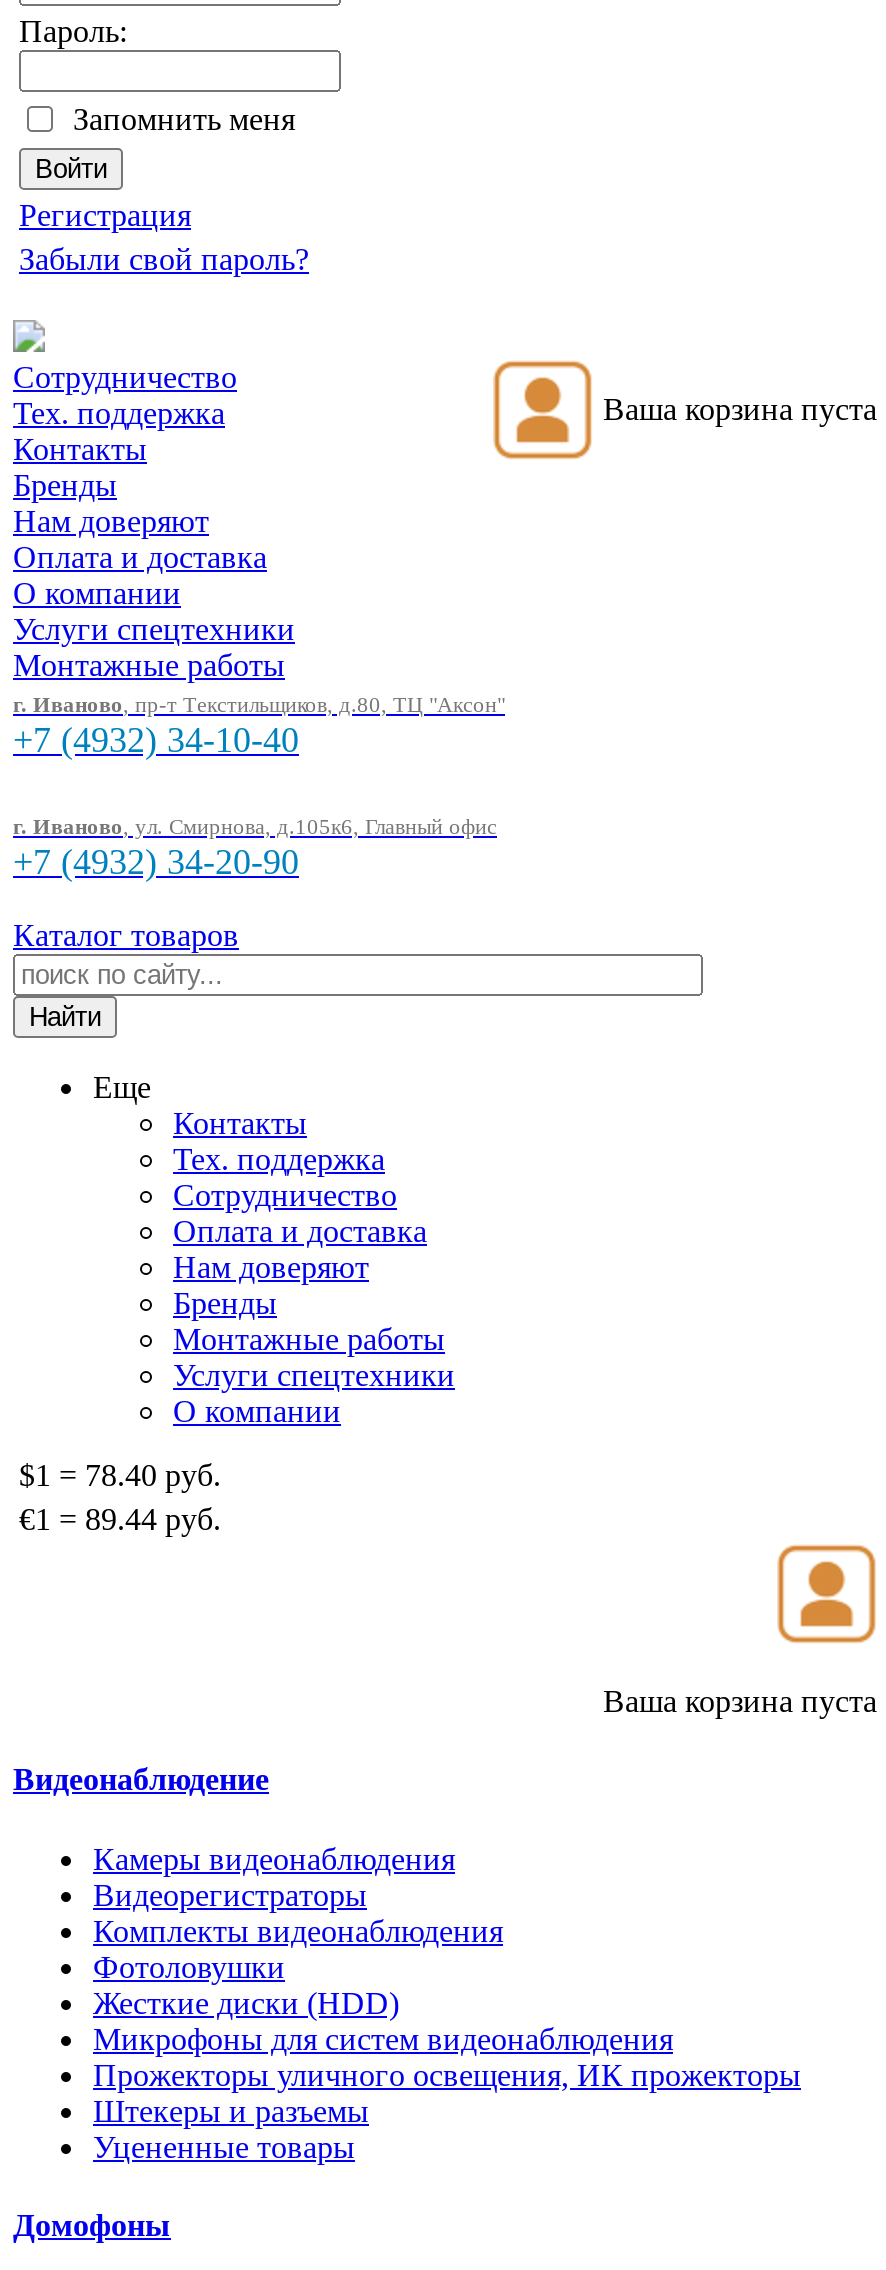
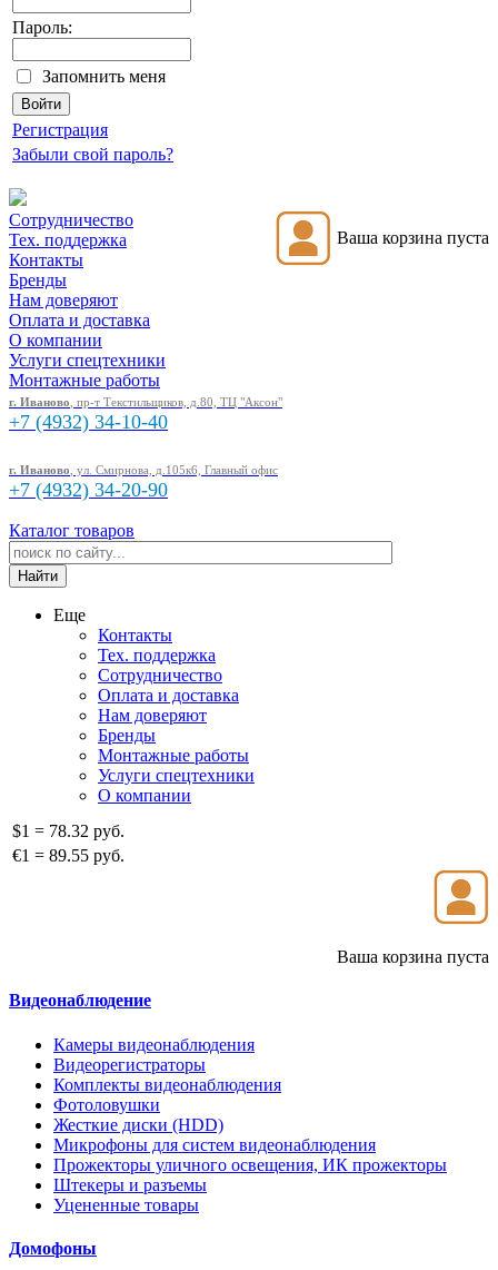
- $1 = 78.40 руб.
+ $1 = 78.32 руб.

- €1 = 89.44 руб.
+ €1 = 89.55 руб.
